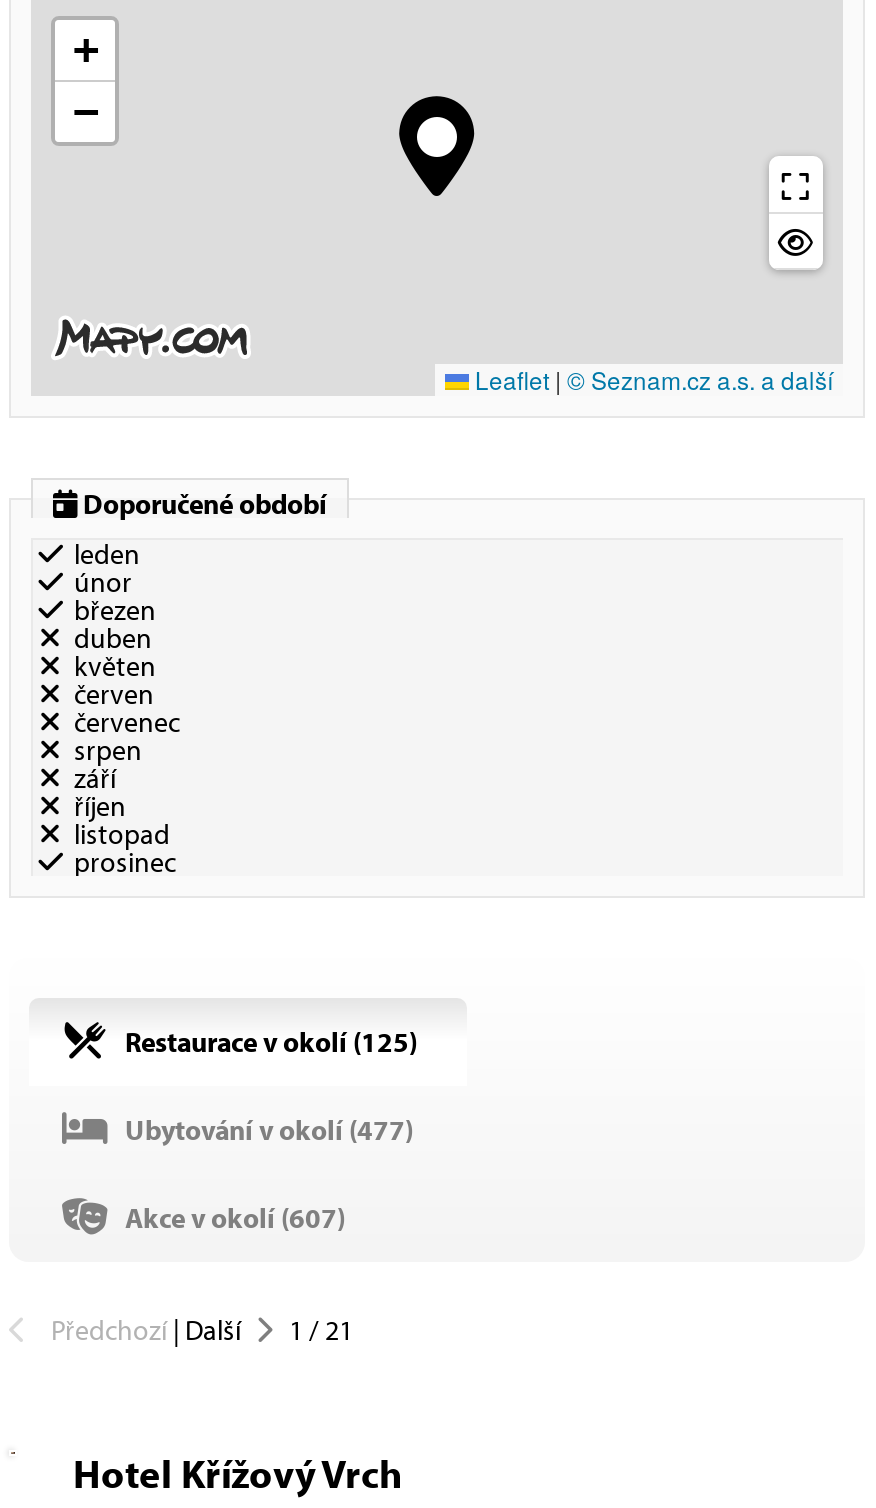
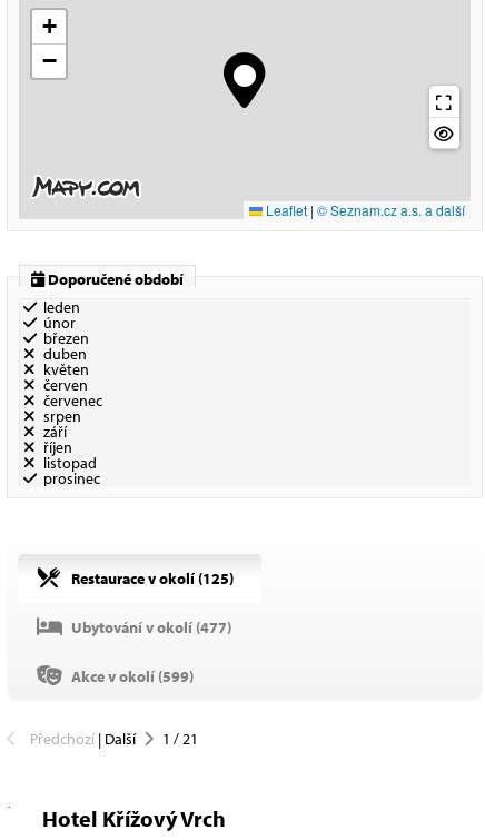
- Akce v okolí (607)
+ Akce v okolí (599)
